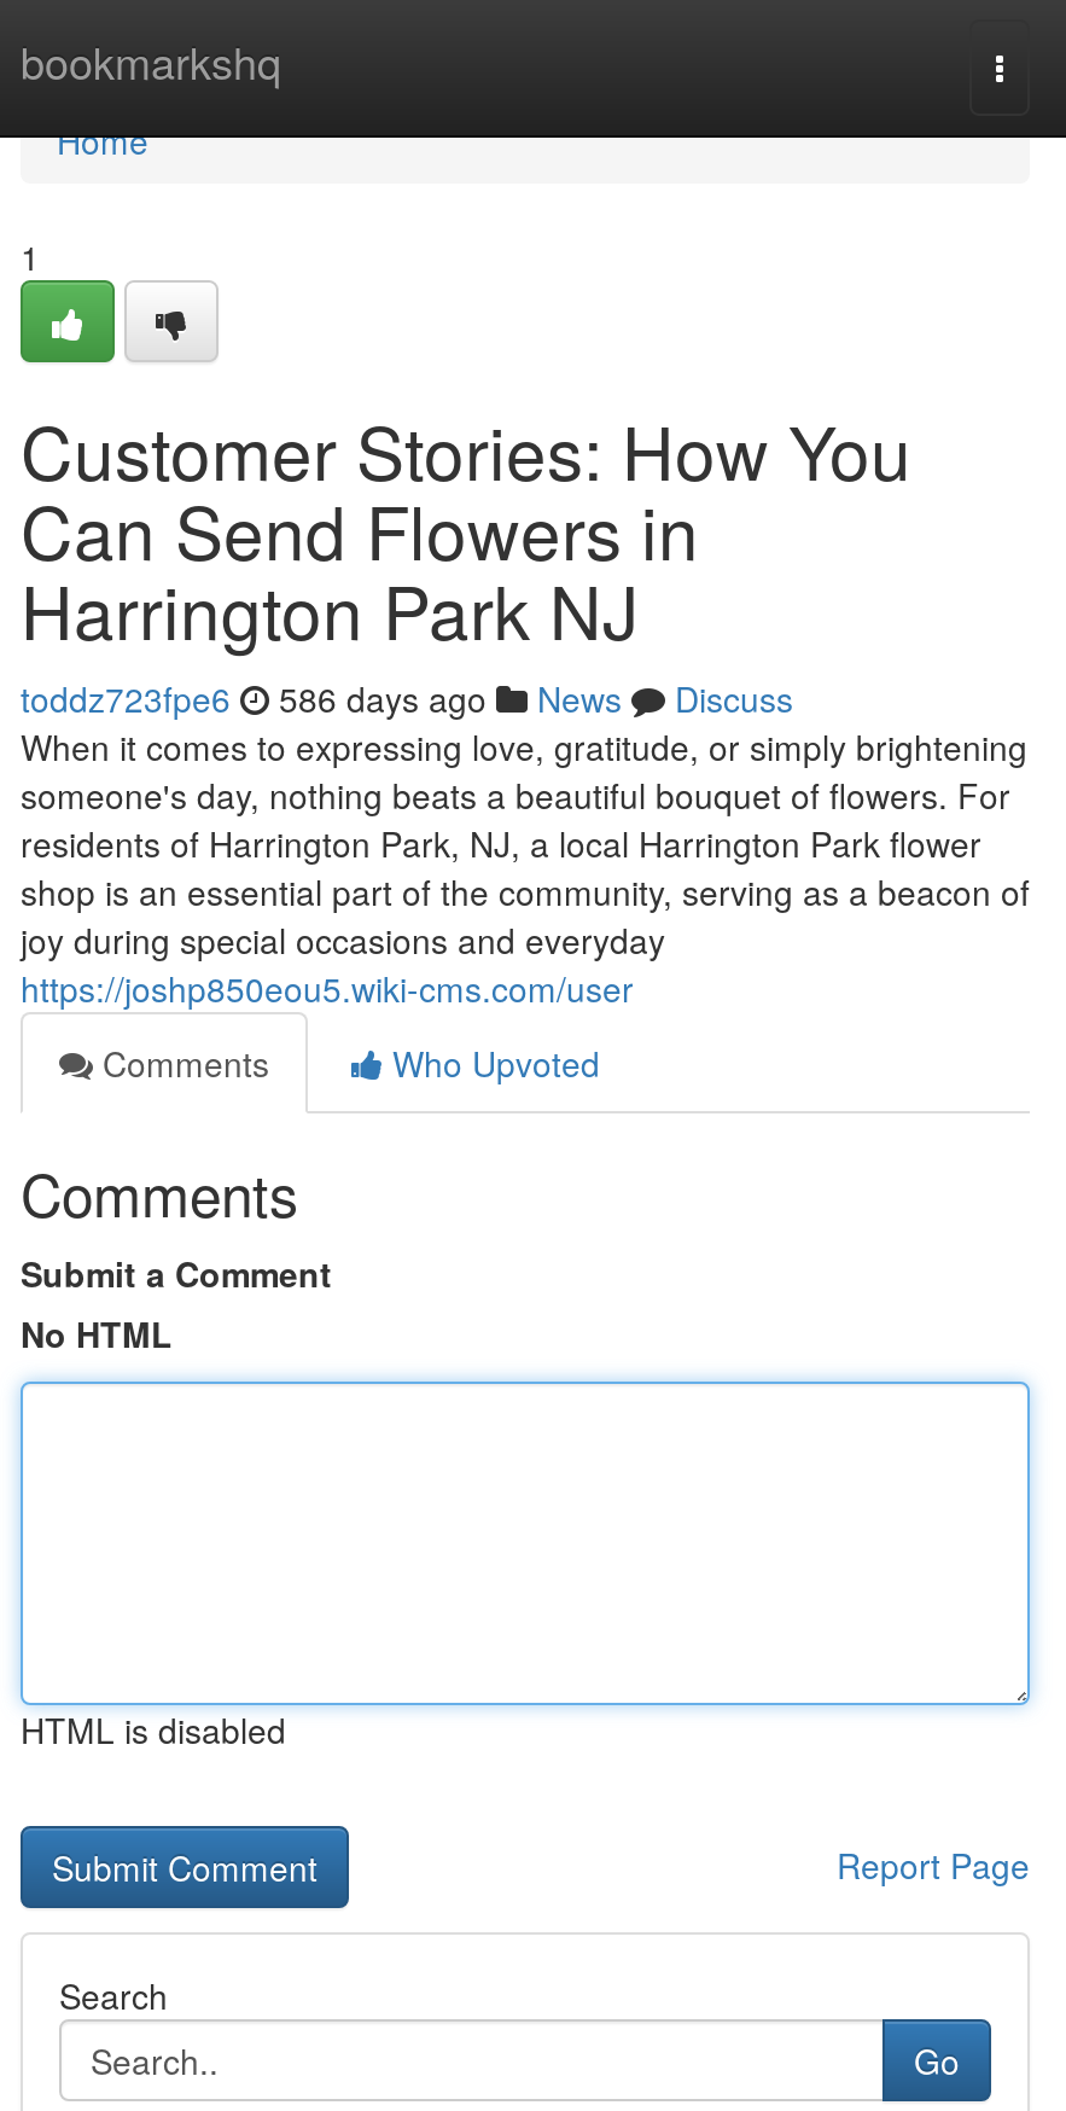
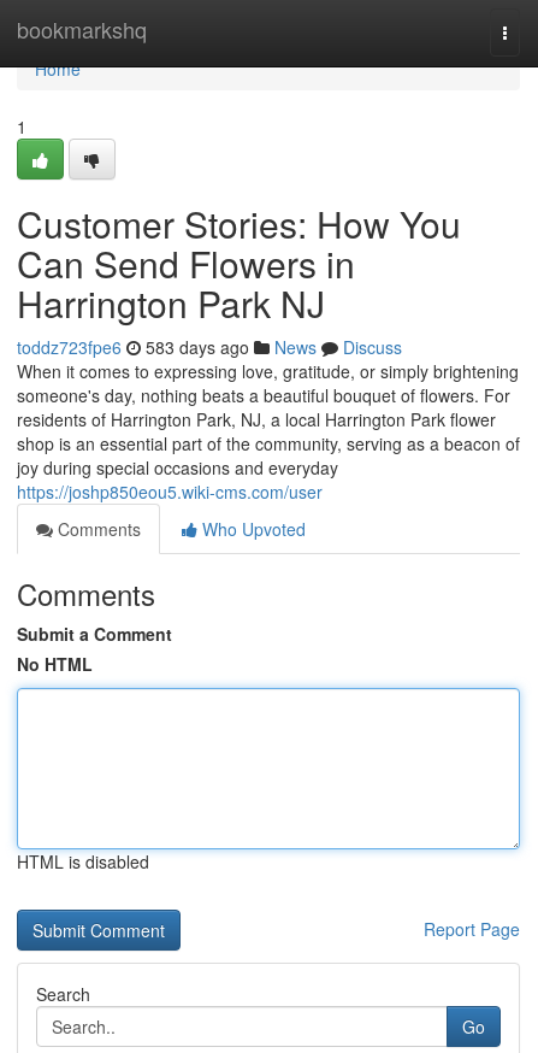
- toddz723fpe6 586 days ago News Discuss
+ toddz723fpe6 583 days ago News Discuss
